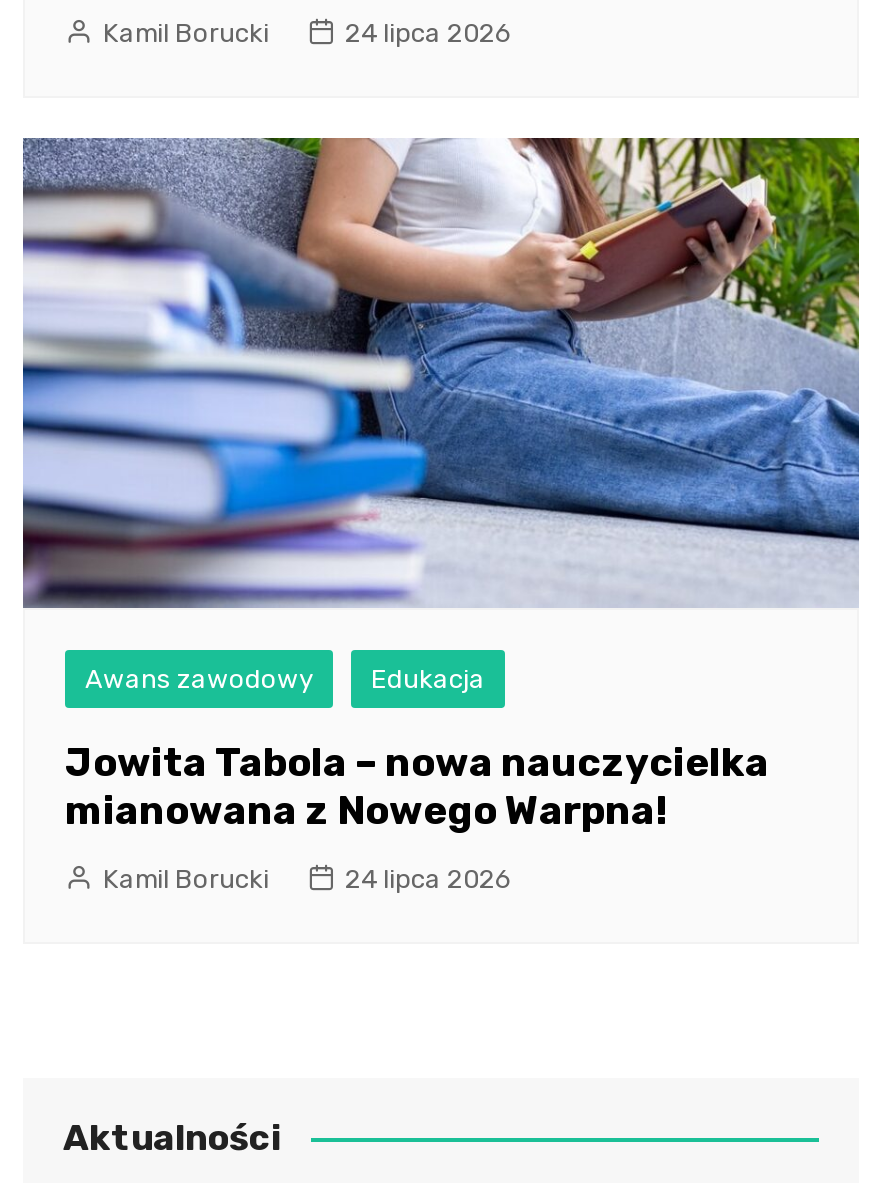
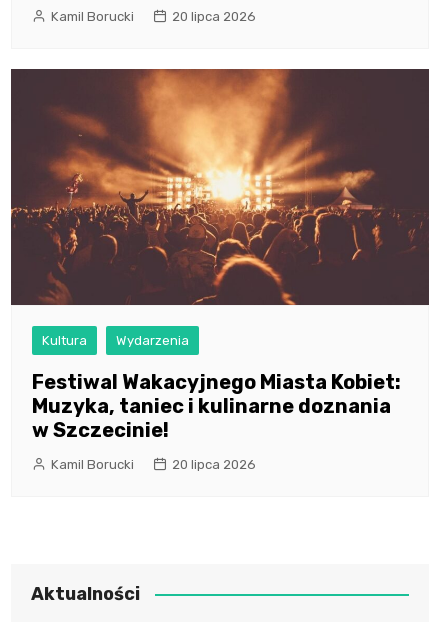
- 24 lipca 2026
+ 20 lipca 2026

- [image]
- Awans zawodowy
- Edukacja
+ [image]
+ Kultura
+ Wydarzenia

- Jowita Tabola – nowa nauczycielka
- mianowana z Nowego Warpna!
+ Festiwal Wakacyjnego Miasta Kobiet:
+ Muzyka, taniec i kulinarne doznania
+ w Szczecinie!

- 24 lipca 2026
+ 20 lipca 2026
